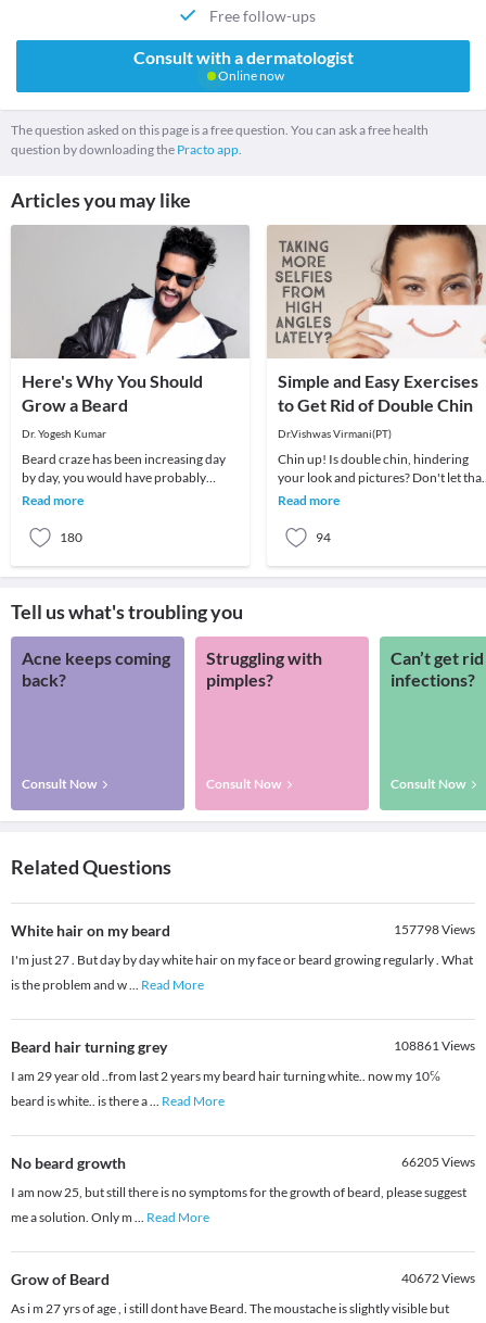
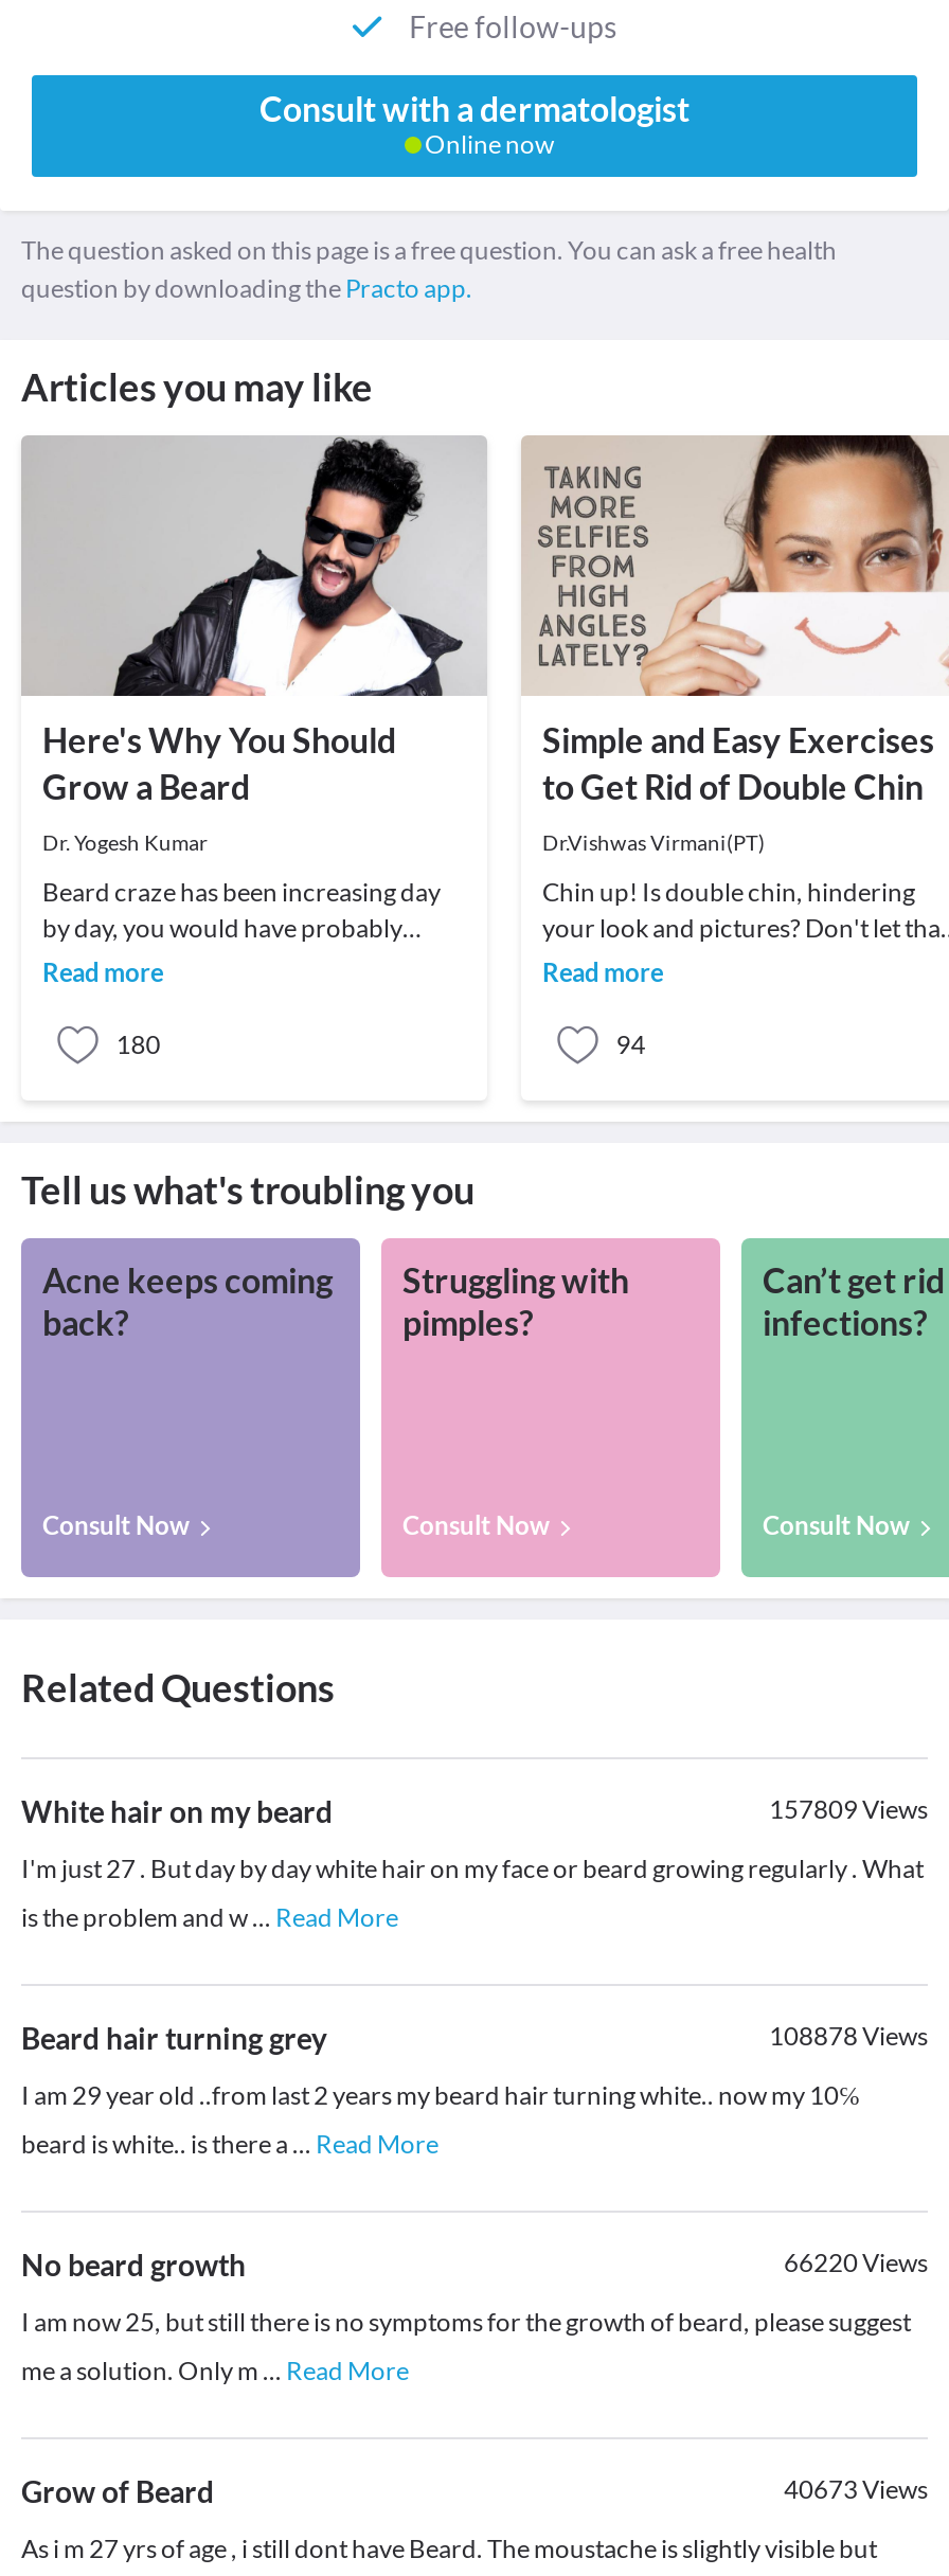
- 157798Views
+ 157809Views

- 108861Views
+ 108878Views

- 66205Views
+ 66220Views

- 40672Views
+ 40673Views
